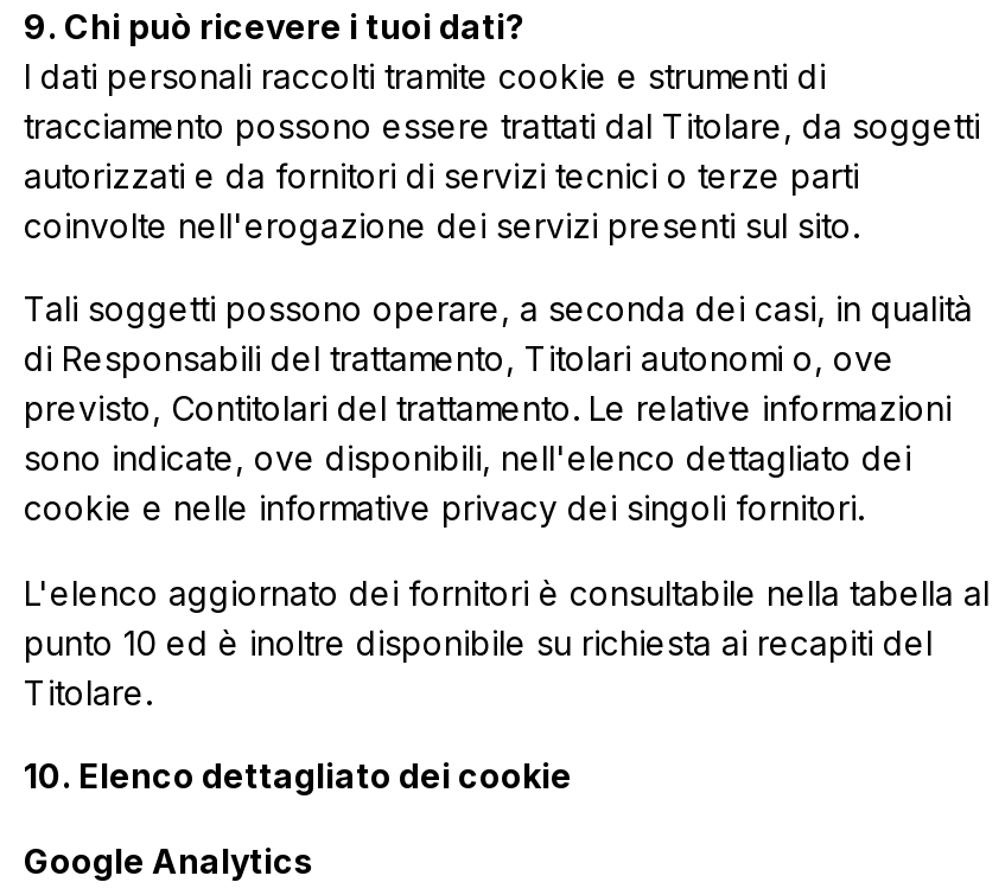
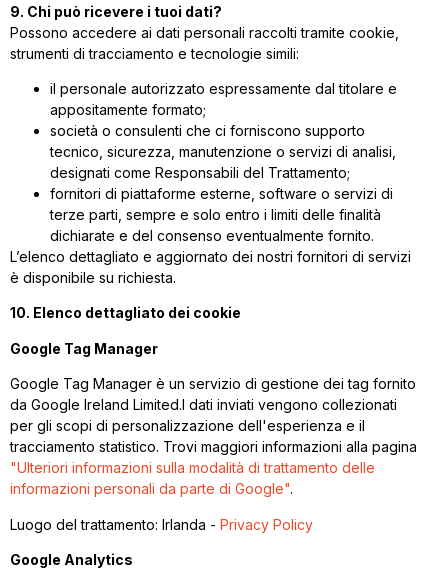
- I dati personali raccolti tramite cookie e strumenti di
- tracciamento possono essere trattati dal Titolare, da soggetti
- autorizzati e da fornitori di servizi tecnici o terze parti
- coinvolte nell'erogazione dei servizi presenti sul sito.
- Tali soggetti possono operare, a seconda dei casi, in qualità
- di Responsabili del trattamento, Titolari autonomi o, ove
- previsto, Contitolari del trattamento. Le relative informazioni
- sono indicate, ove disponibili, nell'elenco dettagliato dei
- cookie e nelle informative privacy dei singoli fornitori.
- L'elenco aggiornato dei fornitori è consultabile nella tabella al
- punto 10 ed è inoltre disponibile su richiesta ai recapiti del
- Titolare.
+ Possono accedere ai dati personali raccolti tramite cookie,
+ strumenti di tracciamento e tecnologie simili:
+ il personale autorizzato espressamente dal titolare e
+ appositamente formato;
+ società o consulenti che ci forniscono supporto
+ tecnico, sicurezza, manutenzione o servizi di analisi,
+ designati come Responsabili del Trattamento;
+ fornitori di piattaforme esterne, software o servizi di
+ terze parti, sempre e solo entro i limiti delle finalità
+ dichiarate e del consenso eventualmente fornito.
+ L’elenco dettagliato e aggiornato dei nostri fornitori di servizi
+ è disponibile su richiesta.

+ Google Tag Manager
+ Google Tag Manager è un servizio di gestione dei tag fornito
+ da Google Ireland Limited.I dati inviati vengono collezionati
+ per gli scopi di personalizzazione dell'esperienza e il
+ tracciamento statistico. Trovi maggiori informazioni alla pagina
+ "Ulteriori informazioni sulla modalità di trattamento delle
+ informazioni personali da parte di Google".
+ Luogo del trattamento: Irlanda - Privacy Policy
